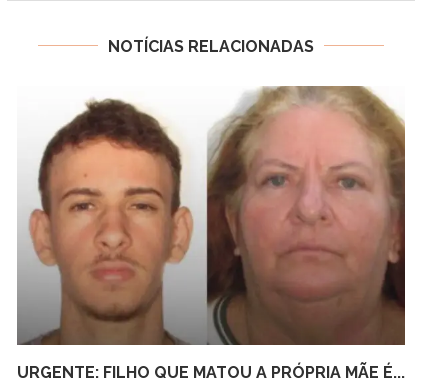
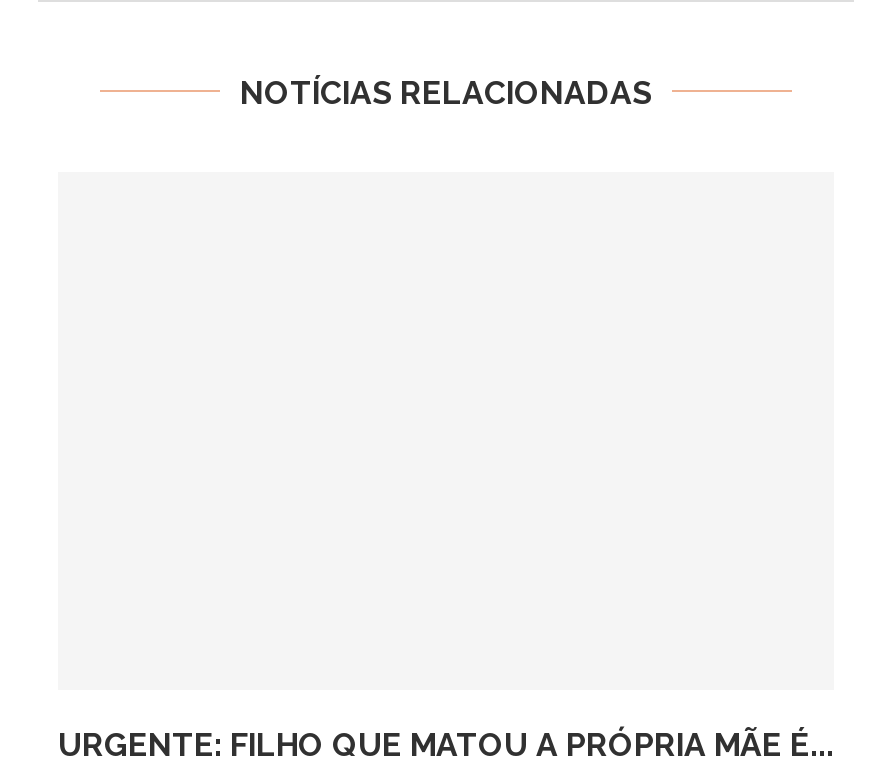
- [image]
